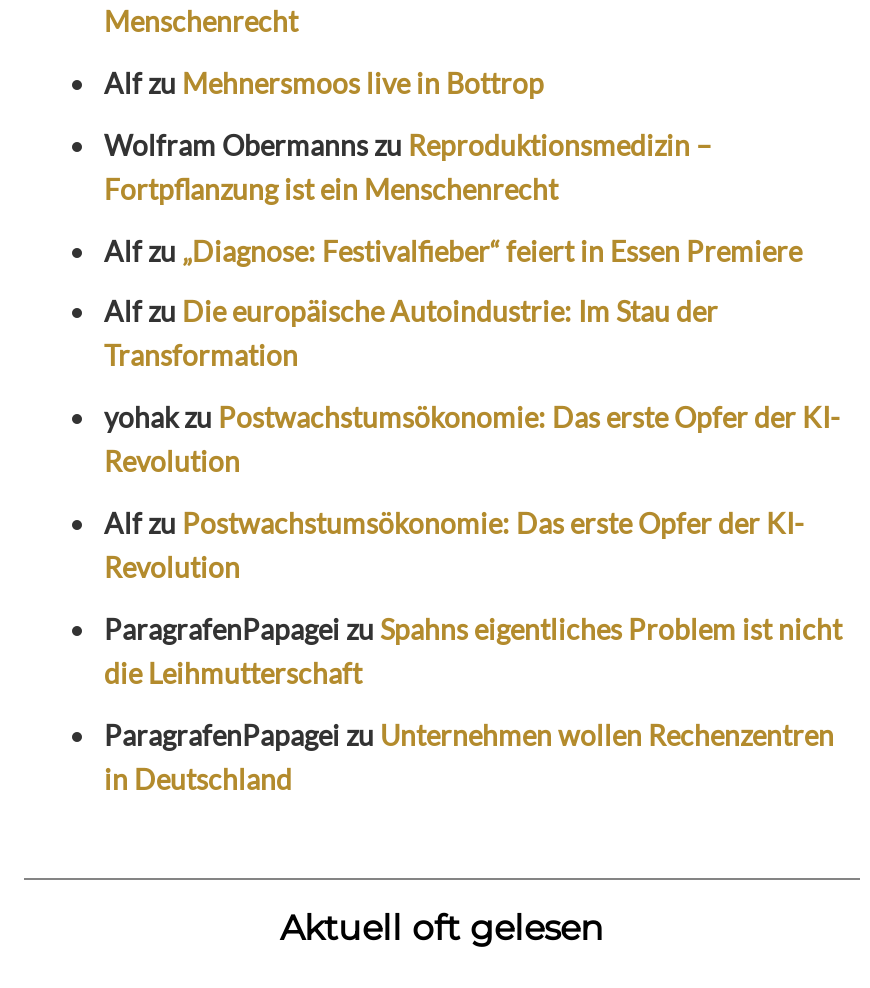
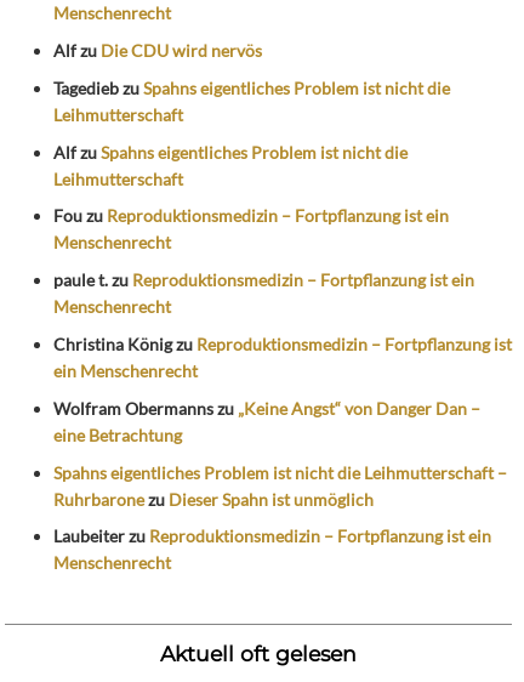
- Alf zu Mehnersmoos live in Bottrop
- Wolfram Obermanns zu Reproduktionsmedizin –
- Fortpflanzung ist ein Menschenrecht
- Alf zu „Diagnose: Festivalfieber“ feiert in Essen Premiere
- Alf zu Die europäische Autoindustrie: Im Stau der
- Transformation
- yohak zu Postwachstumsökonomie: Das erste Opfer der KI-
- Revolution
- Alf zu Postwachstumsökonomie: Das erste Opfer der KI-
- Revolution
- ParagrafenPapagei zu Spahns eigentliches Problem ist nicht
- die Leihmutterschaft
- ParagrafenPapagei zu Unternehmen wollen Rechenzentren
- in Deutschland
+ Alf zu Die CDU wird nervös
+ Tagedieb zu Spahns eigentliches Problem ist nicht die
+ Leihmutterschaft
+ Alf zu Spahns eigentliches Problem ist nicht die
+ Leihmutterschaft
+ Fou zu Reproduktionsmedizin – Fortpflanzung ist ein
+ Menschenrecht
+ paule t. zu Reproduktionsmedizin – Fortpflanzung ist ein
+ Menschenrecht
+ Christina Königzu Reproduktionsmedizin – Fortpflanzung ist
+ ein Menschenrecht
+ Wolfram Obermanns zu „Keine Angst“ von Danger Dan –
+ eine Betrachtung
+ Spahns eigentliches Problem ist nicht die Leihmutterschaft –
+ Ruhrbarone zu Dieser Spahn ist unmöglich
+ Laubeiter zu Reproduktionsmedizin – Fortpflanzung ist ein
+ Menschenrecht
